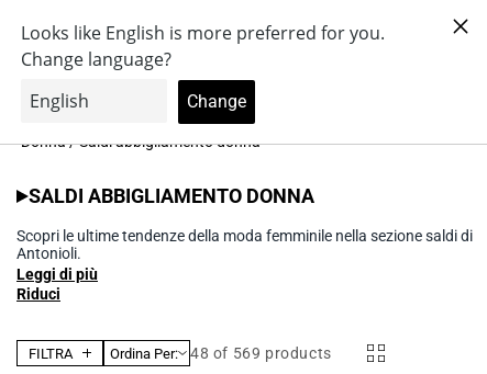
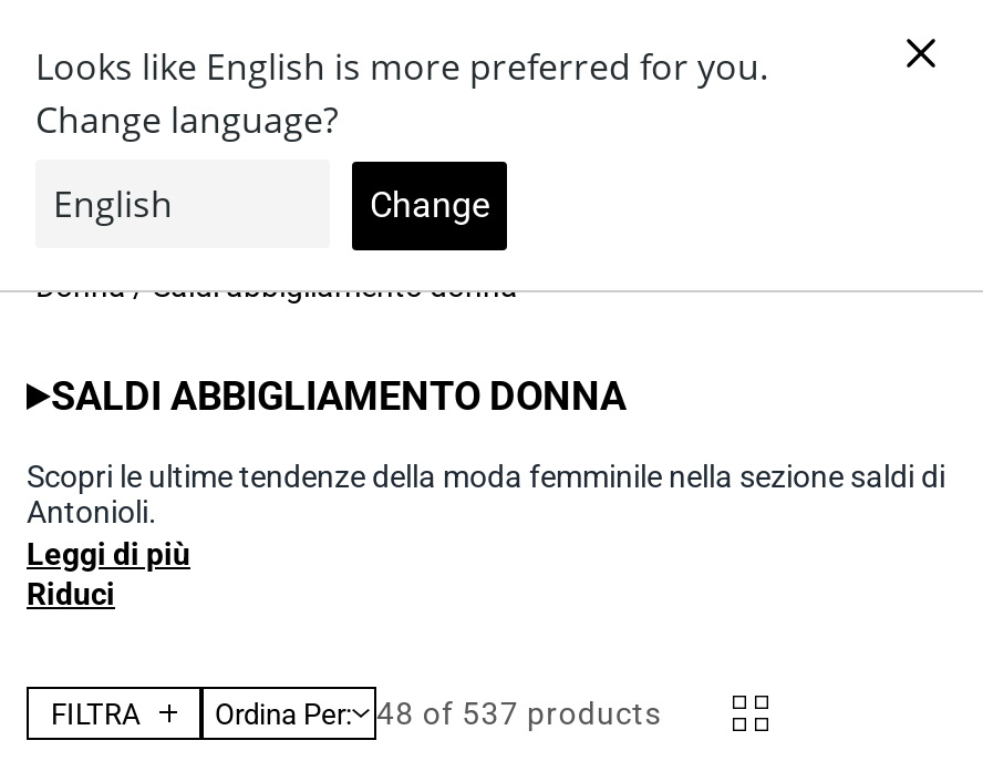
- Ordina Per: 48 of 569 products
+ Ordina Per: 48 of 537 products
